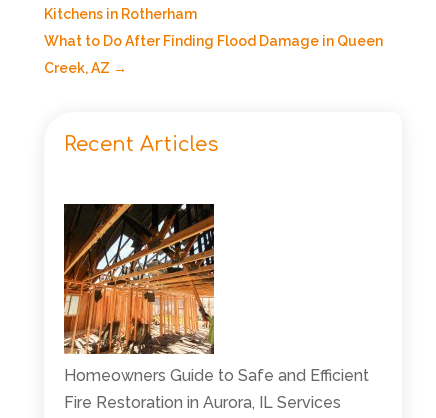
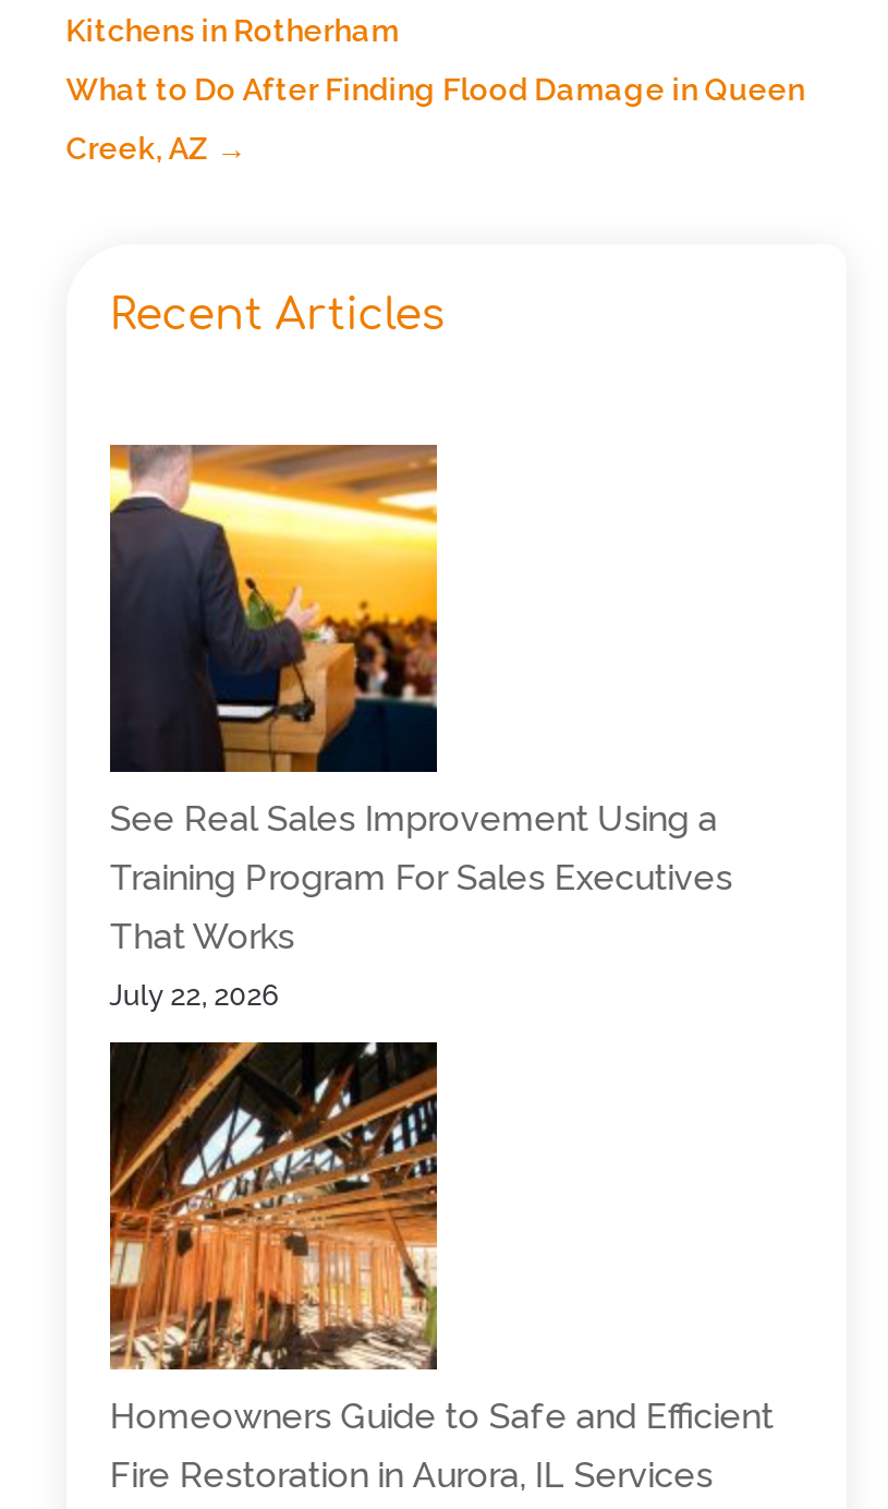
+ [image]
+ See Real Sales Improvement Using a
+ Training Program For Sales Executives
+ That Works
+ July 22, 2026
